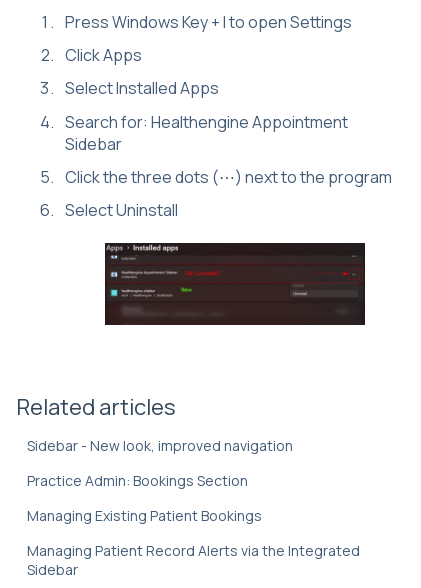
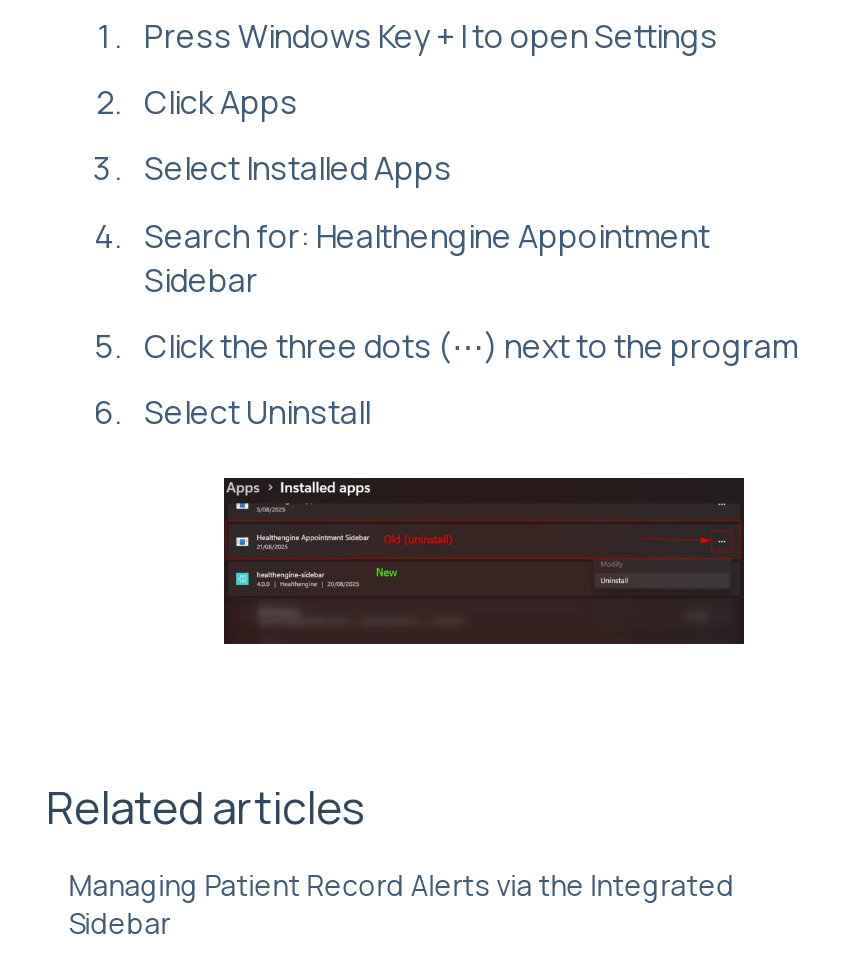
- Sidebar - New look, improved navigation
- Practice Admin: Bookings Section
- Managing Existing Patient Bookings
